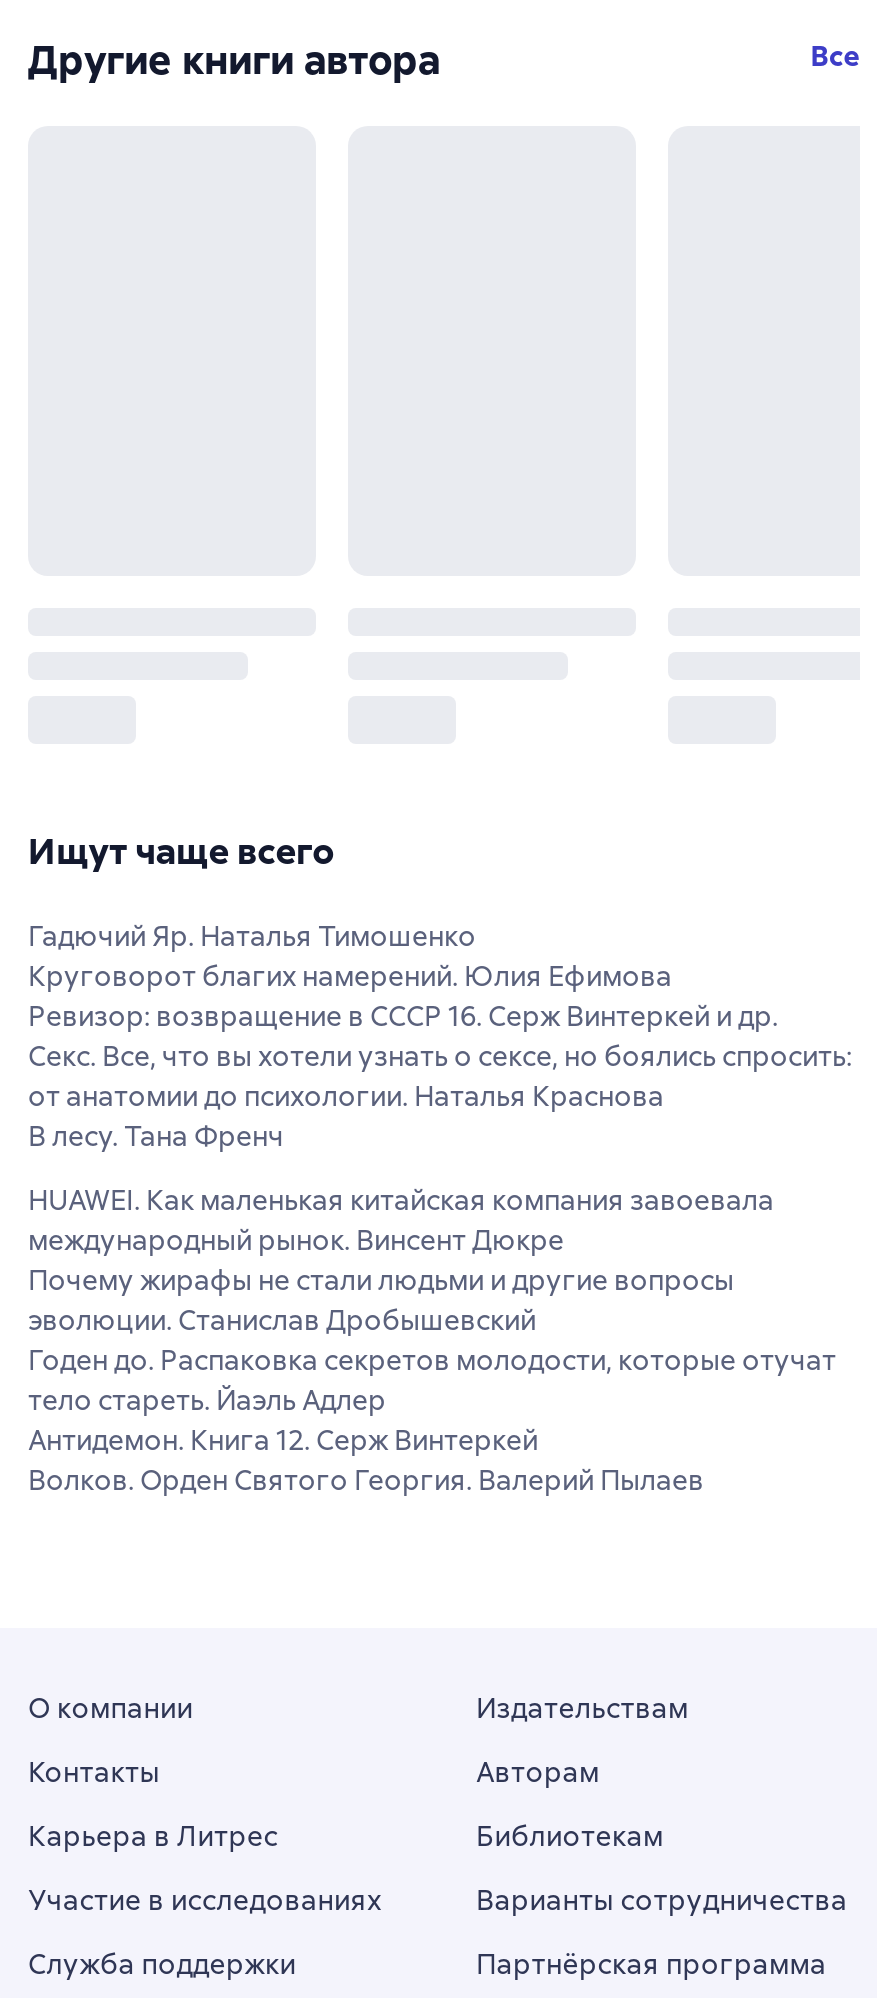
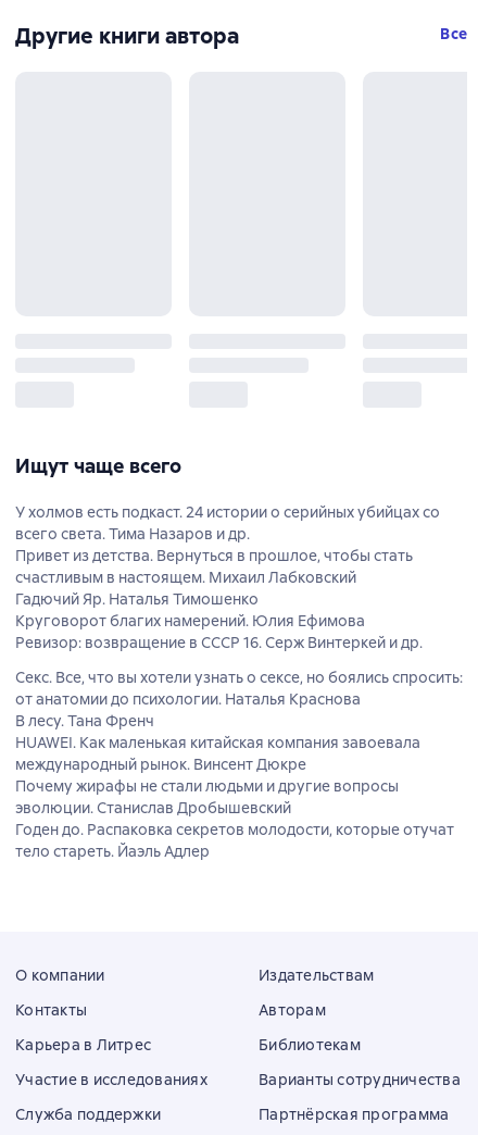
+ У холмов есть подкаст. 24 истории о серийных убийцах со
+ всего света. Тима Назаров и др.
+ Привет из детства. Вернуться в прошлое, чтобы стать
+ счастливым в настоящем. Михаил Лабковский

moved down: Гадючий Яр. Наталья Тимошенко | Круговорот благих намерений. Юлия Ефимова | Ревизор: возвращение в СССР 16. Серж Винтеркей и др.

moved down: Секс. Все, что вы хотели узнать о сексе, но боялись спросить: | от анатомии до психологии. Наталья Краснова | В лесу. Тана Френч

moved down: HUAWEI. Как маленькая китайская компания завоевала | международный рынок. Винсент Дюкре | Почему жирафы не стали людьми и другие вопросы | эволюции. Станислав Дробышевский | Годен до. Распаковка секретов молодости, которые отучат | тело стареть. Йаэль Адлер

- Антидемон. Книга 12. Серж Винтеркей
- Волков. Орден Святого Георгия. Валерий Пылаев
